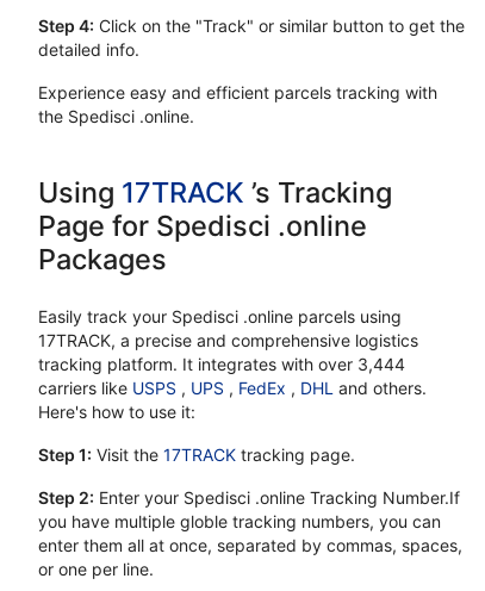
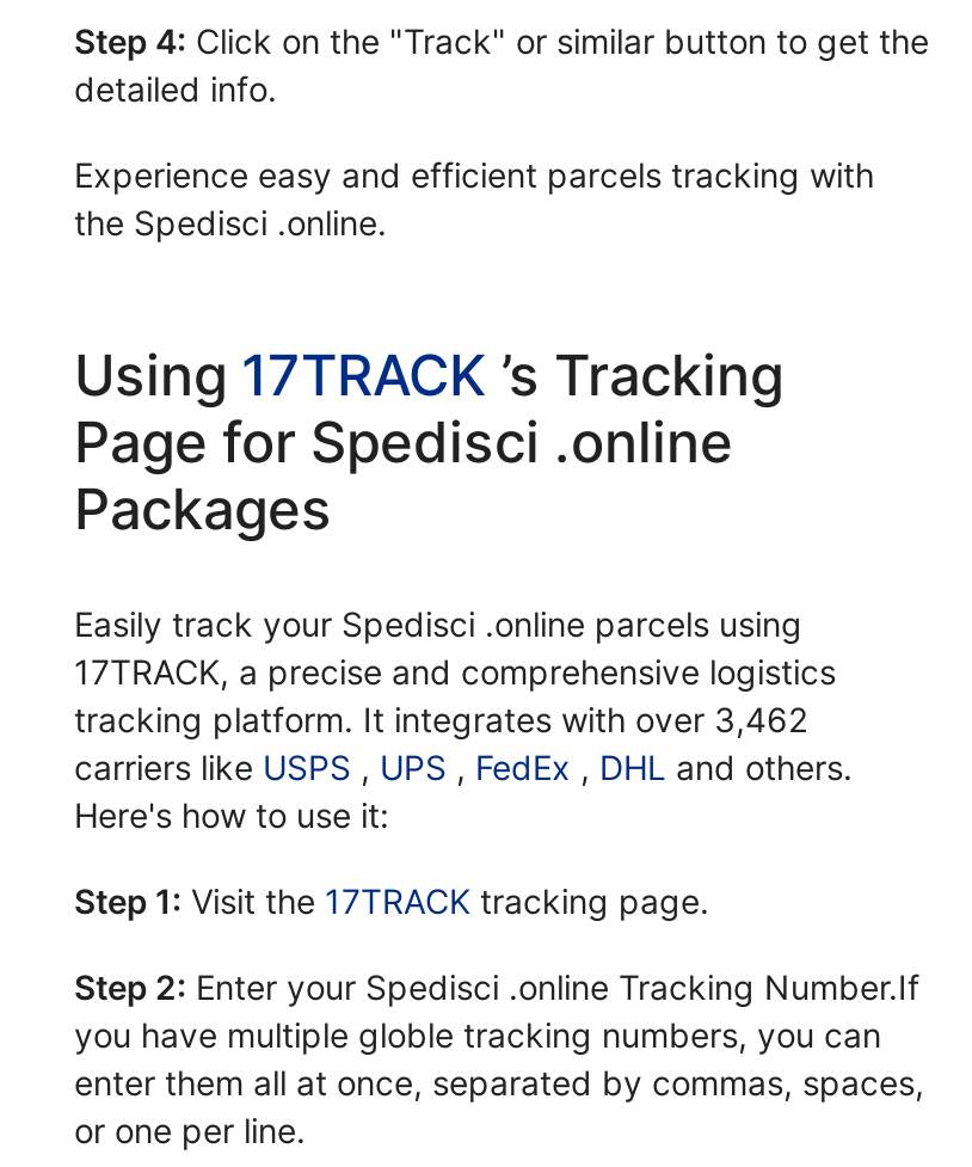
- tracking platform. It integrates with over 3,444
+ tracking platform. It integrates with over 3,462
